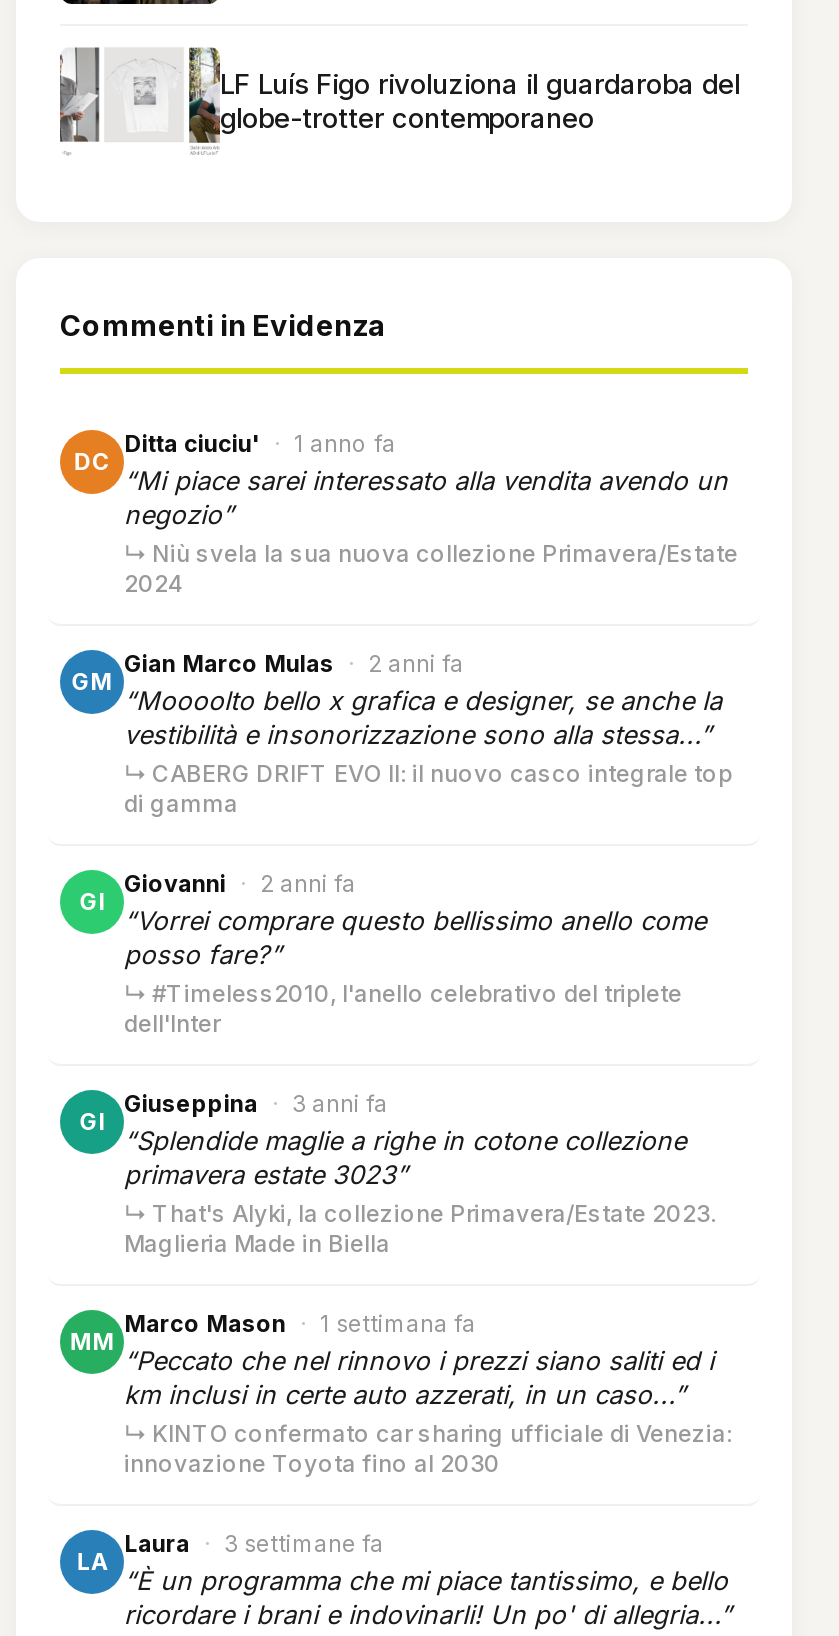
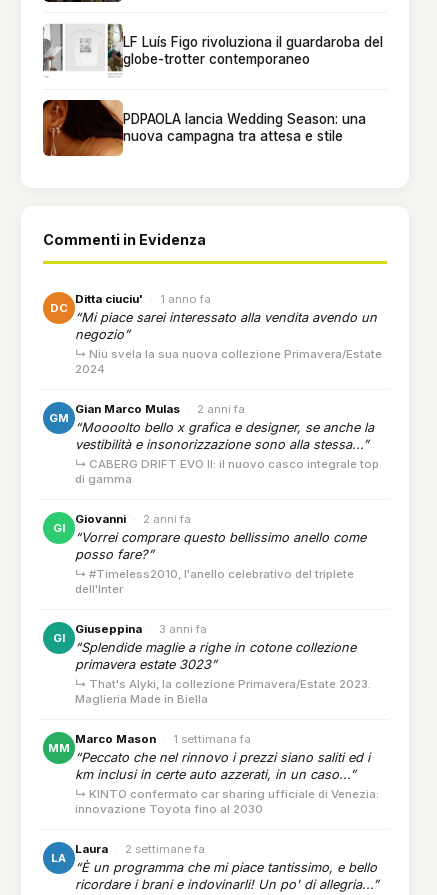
+ [image]
+ PDPAOLA lancia Wedding Season: una
+ nuova campagna tra attesa e stile

- Laura · 3 settimane fa
+ Laura · 2 settimane fa
